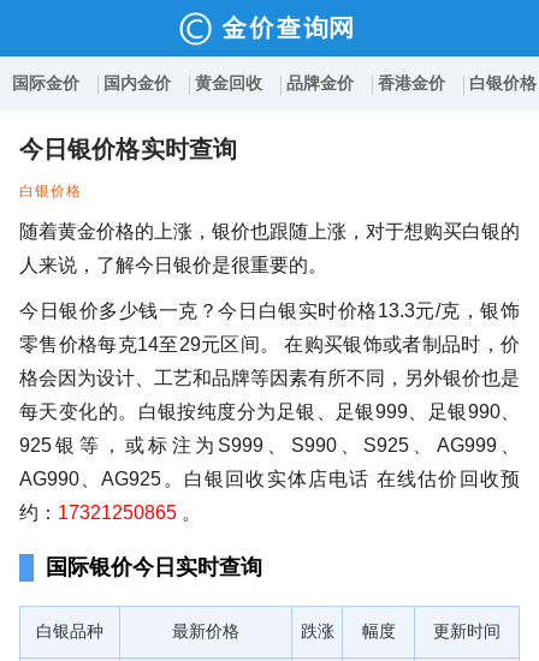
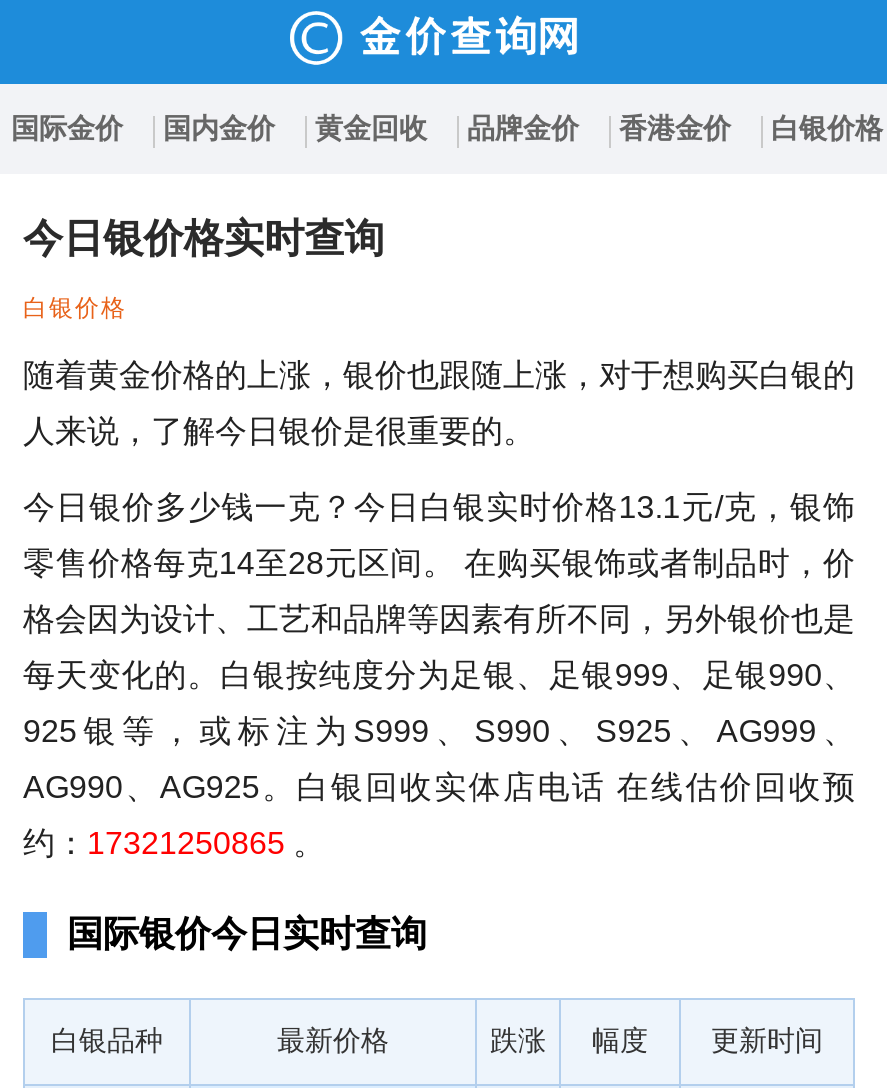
- 今日银价多少钱一克？今日白银实时价格13.3元/克，银饰
+ 今日银价多少钱一克？今日白银实时价格13.1元/克，银饰

- 零售价格每克14至29元区间。 在购买银饰或者制品时，价
+ 零售价格每克14至28元区间。 在购买银饰或者制品时，价
